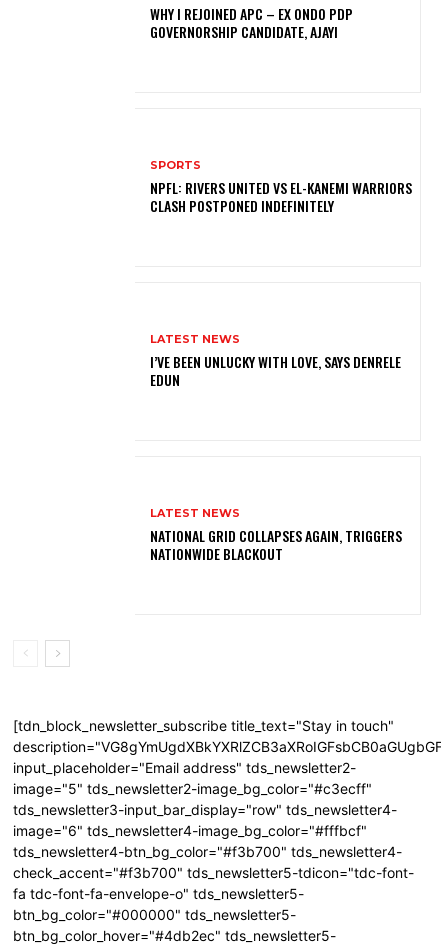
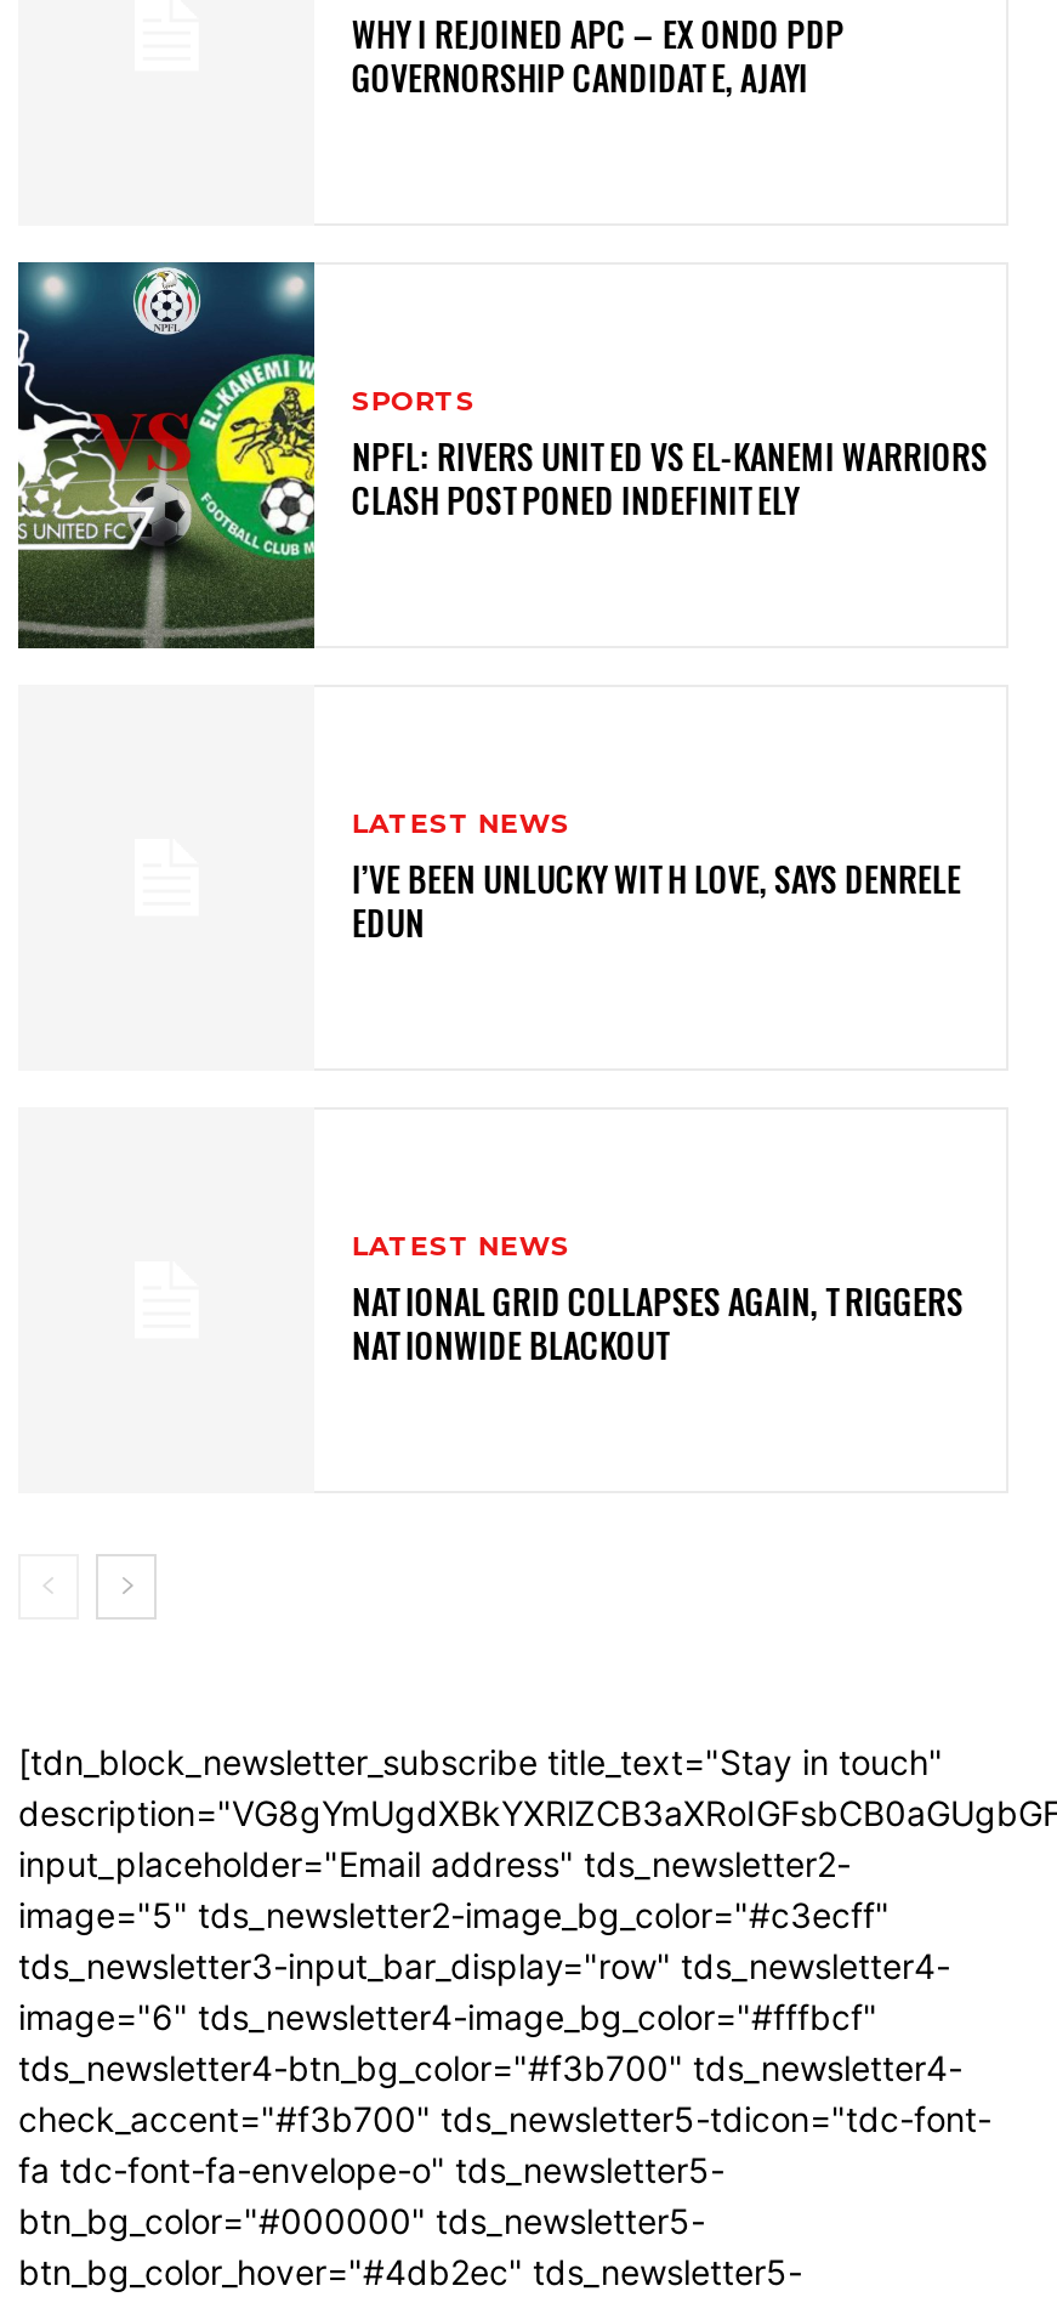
+ [image]
